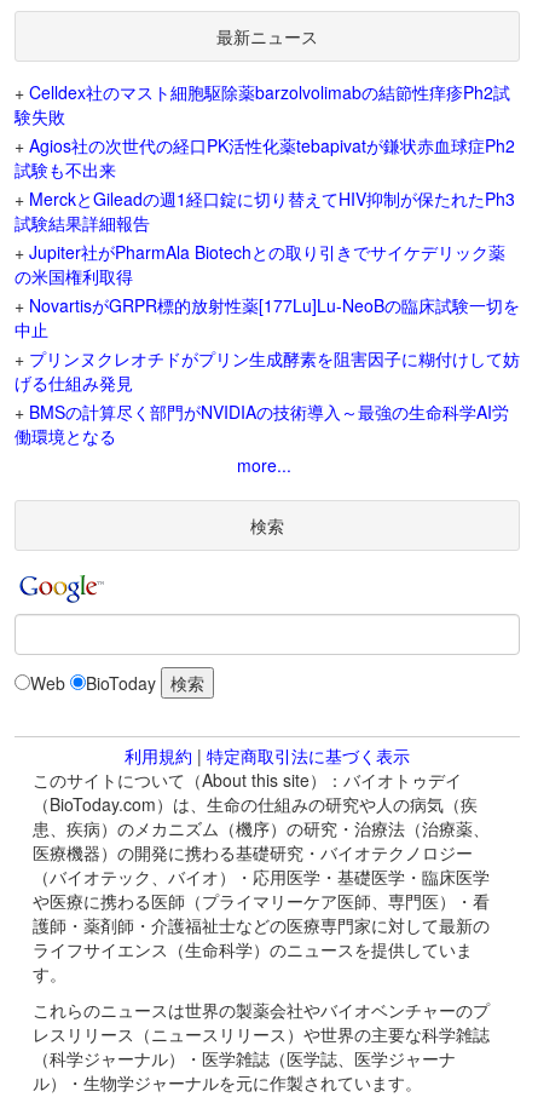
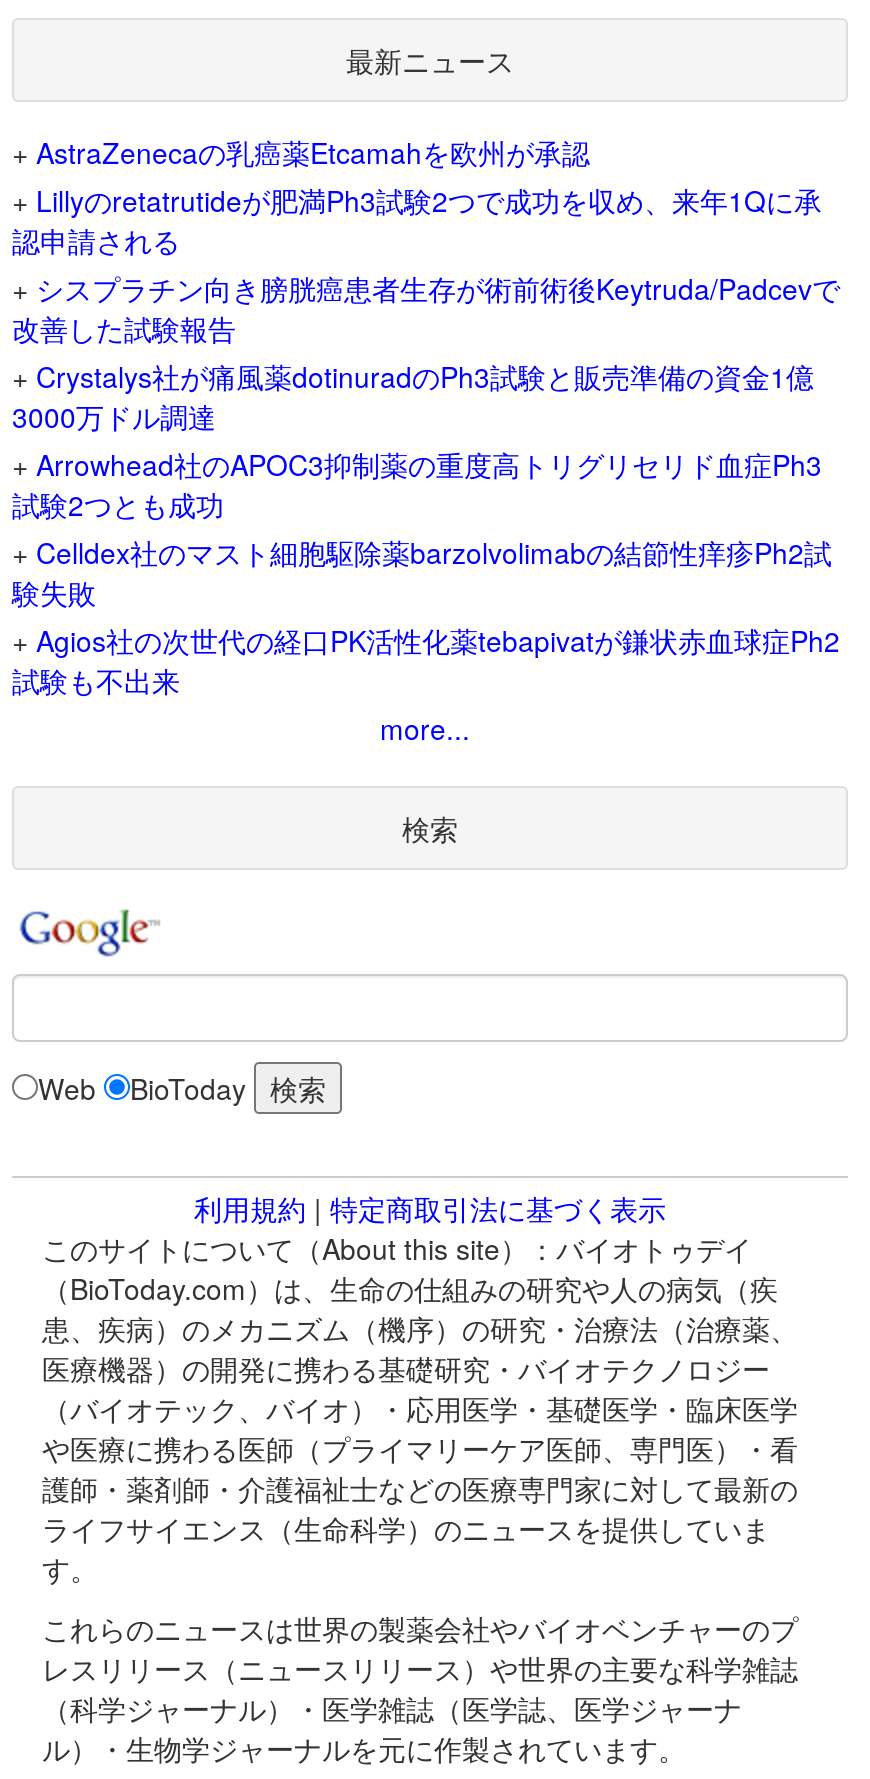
+ + AstraZenecaの乳癌薬Etcamahを欧州が承認
+ + Lillyのretatrutideが肥満Ph3試験2つで成功を収め、来年1Qに承
+ 認申請される
+ +シスプラチン向き膀胱癌患者生存が術前術後Keytruda/Padcevで
+ 改善した試験報告
+ + Crystalys社が痛風薬dotinuradのPh3試験と販売準備の資金1億
+ 3000万ドル調達
+ + Arrowhead社のAPOC3抑制薬の重度高トリグリセリド血症Ph3
+ 試験2つとも成功

moved down: + Celldex社のマスト細胞駆除薬barzolvolimabの結節性痒疹Ph2試 | 験失敗 | + Agios社の次世代の経口PK活性化薬tebapivatが鎌状赤血球症Ph2 | 試験も不出来

- + MerckとGileadの週1経口錠に切り替えてHIV抑制が保たれたPh3
- 試験結果詳細報告
- + Jupiter社がPharmAla Biotechとの取り引きでサイケデリック薬
- の米国権利取得
- + NovartisがGRPR標的放射性薬[177Lu]Lu-NeoBの臨床試験一切を
- 中止
- +プリンヌクレオチドがプリン生成酵素を阻害因子に糊付けして妨
- げる仕組み発見
- + BMSの計算尽く部門がNVIDIAの技術導入～最強の生命科学AI労
- 働環境となる
